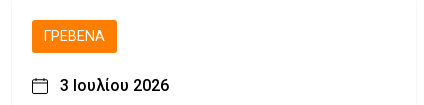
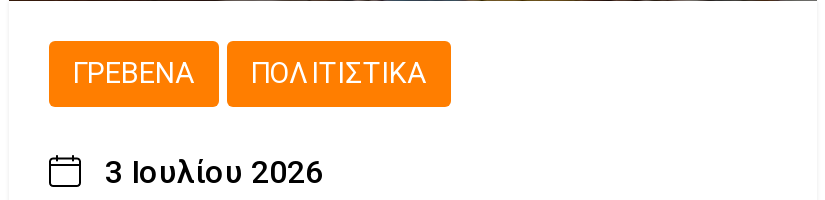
+ ΠΟΛΙΤΙΣΤΙΚΆ
